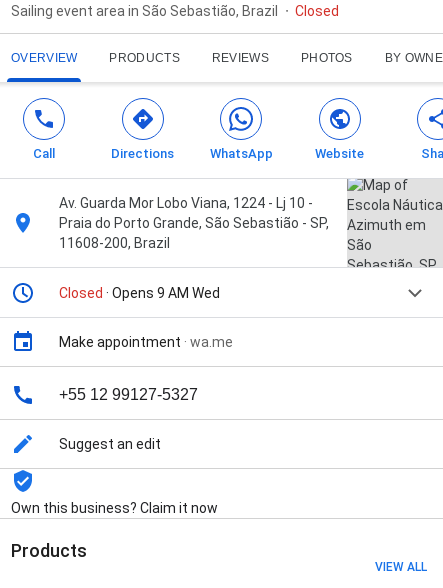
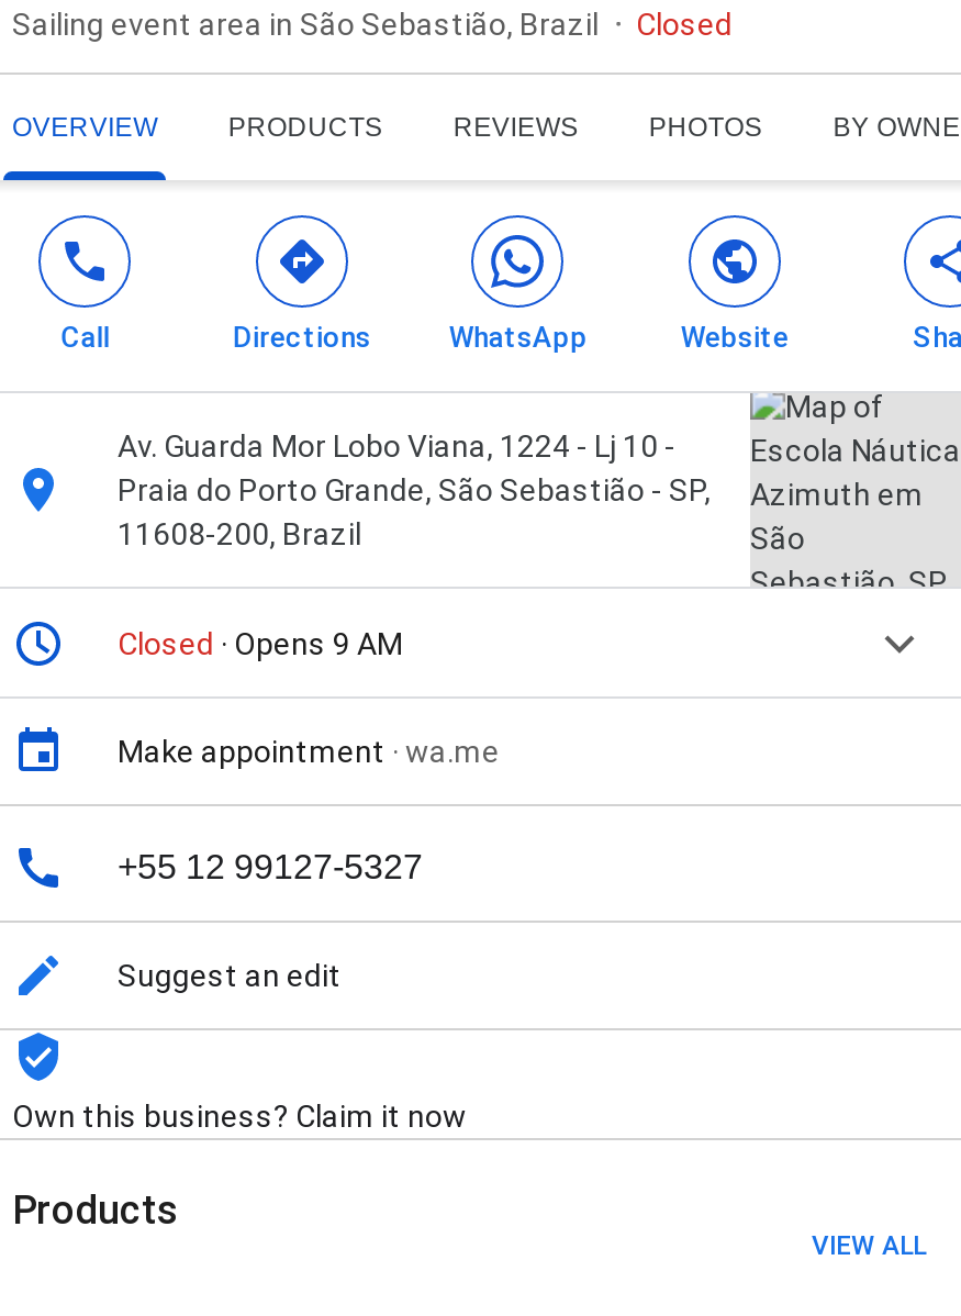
- Closed · Opens 9 AM Wed
+ Closed · Opens 9 AM
